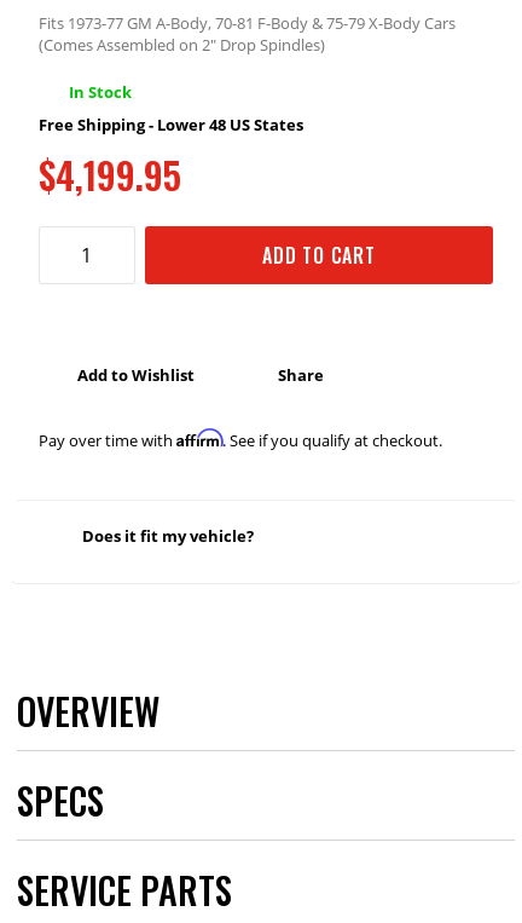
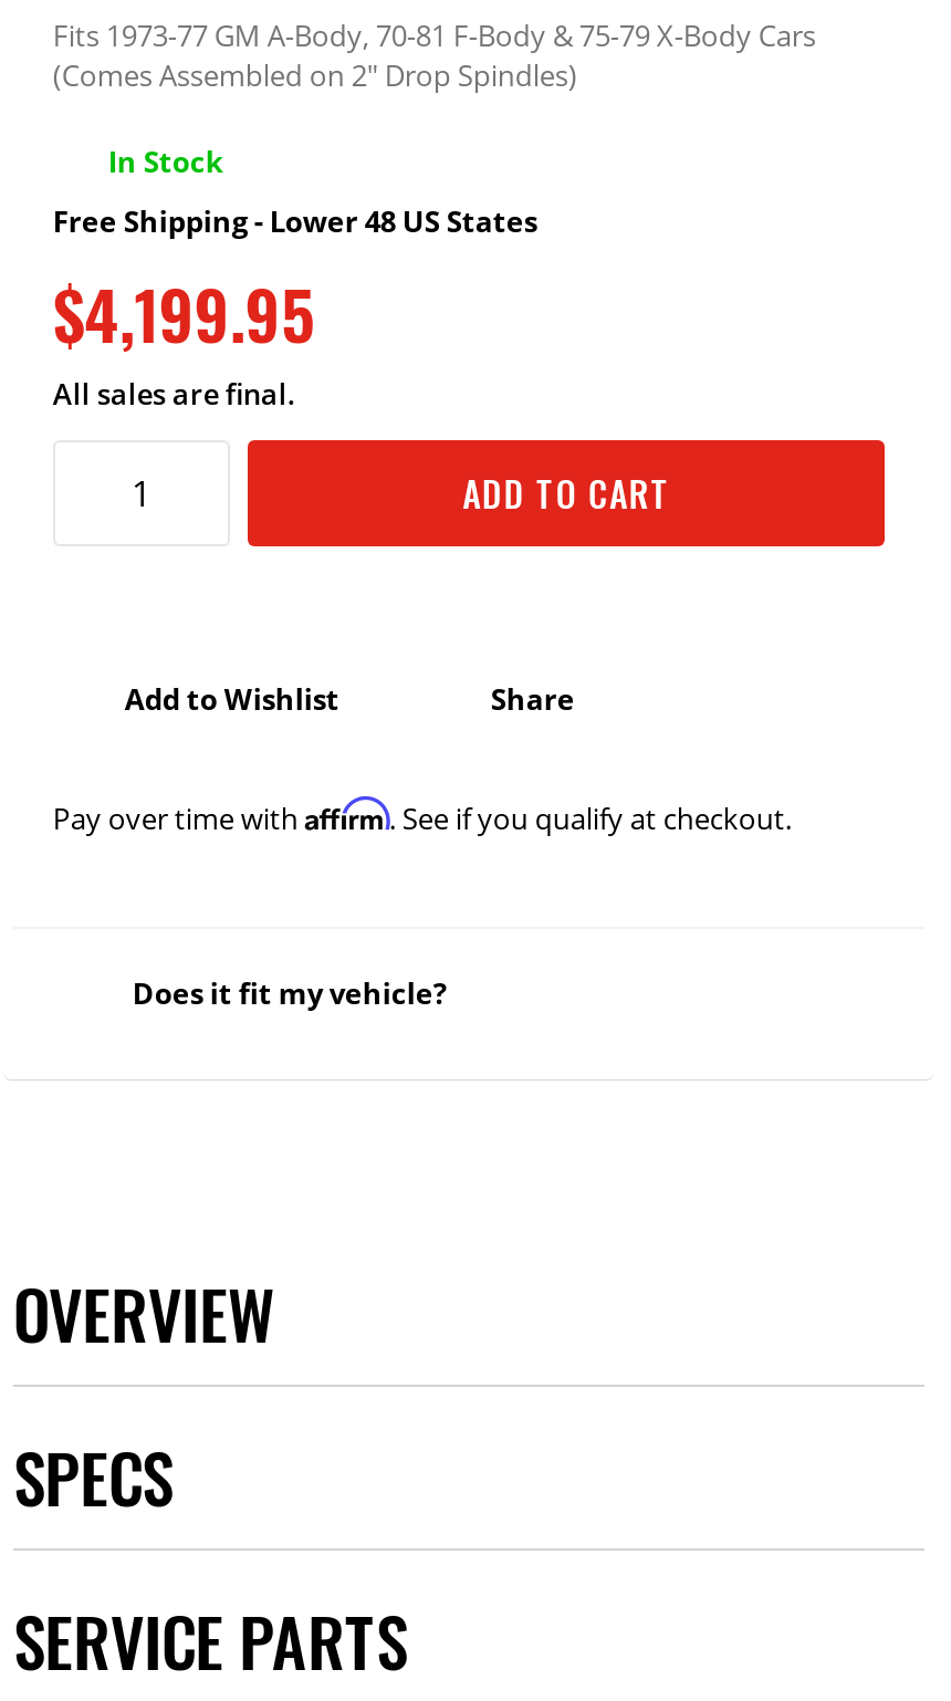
+ All sales are final.
